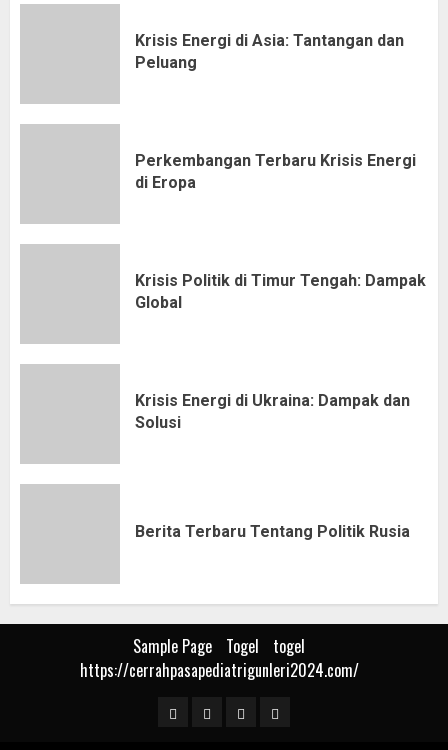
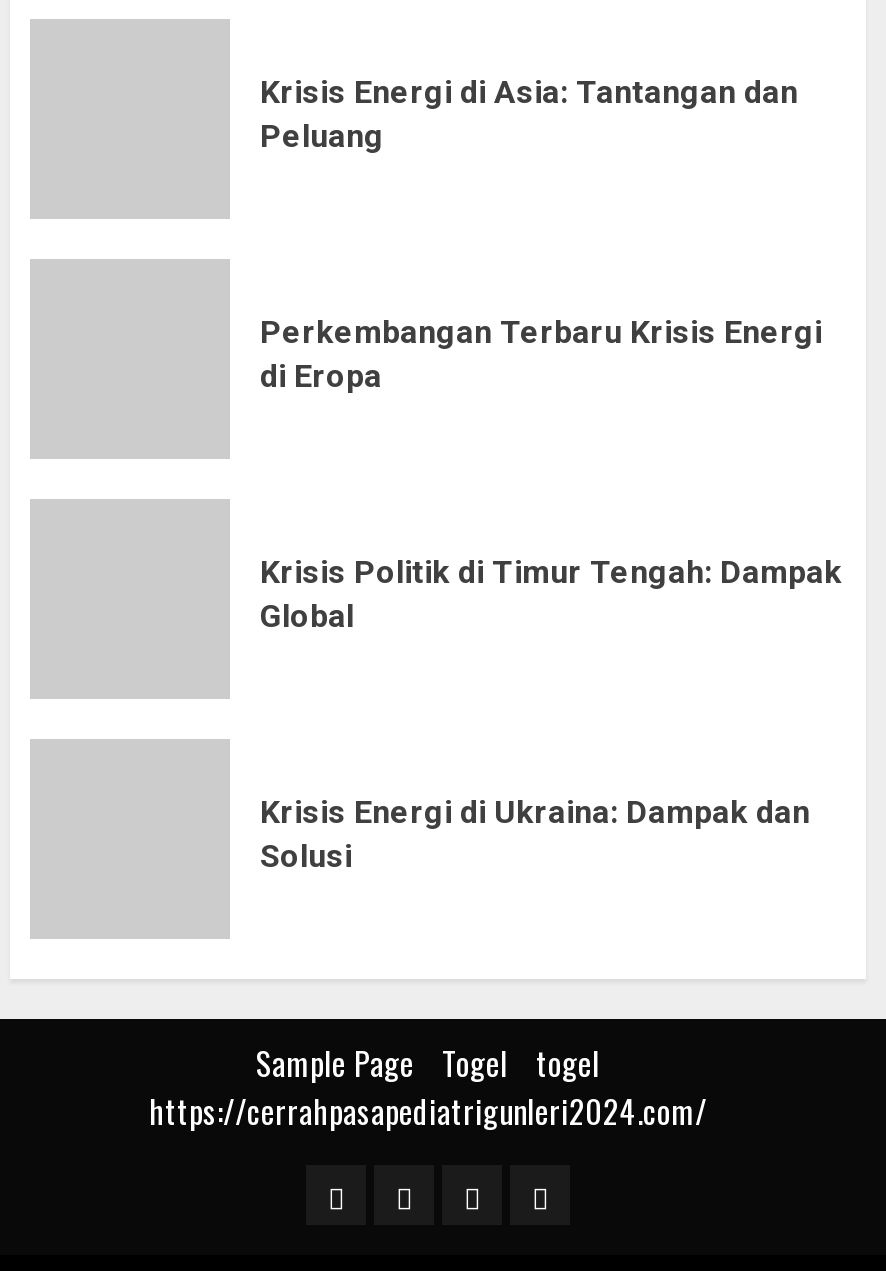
- Berita Terbaru Tentang Politik Rusia
